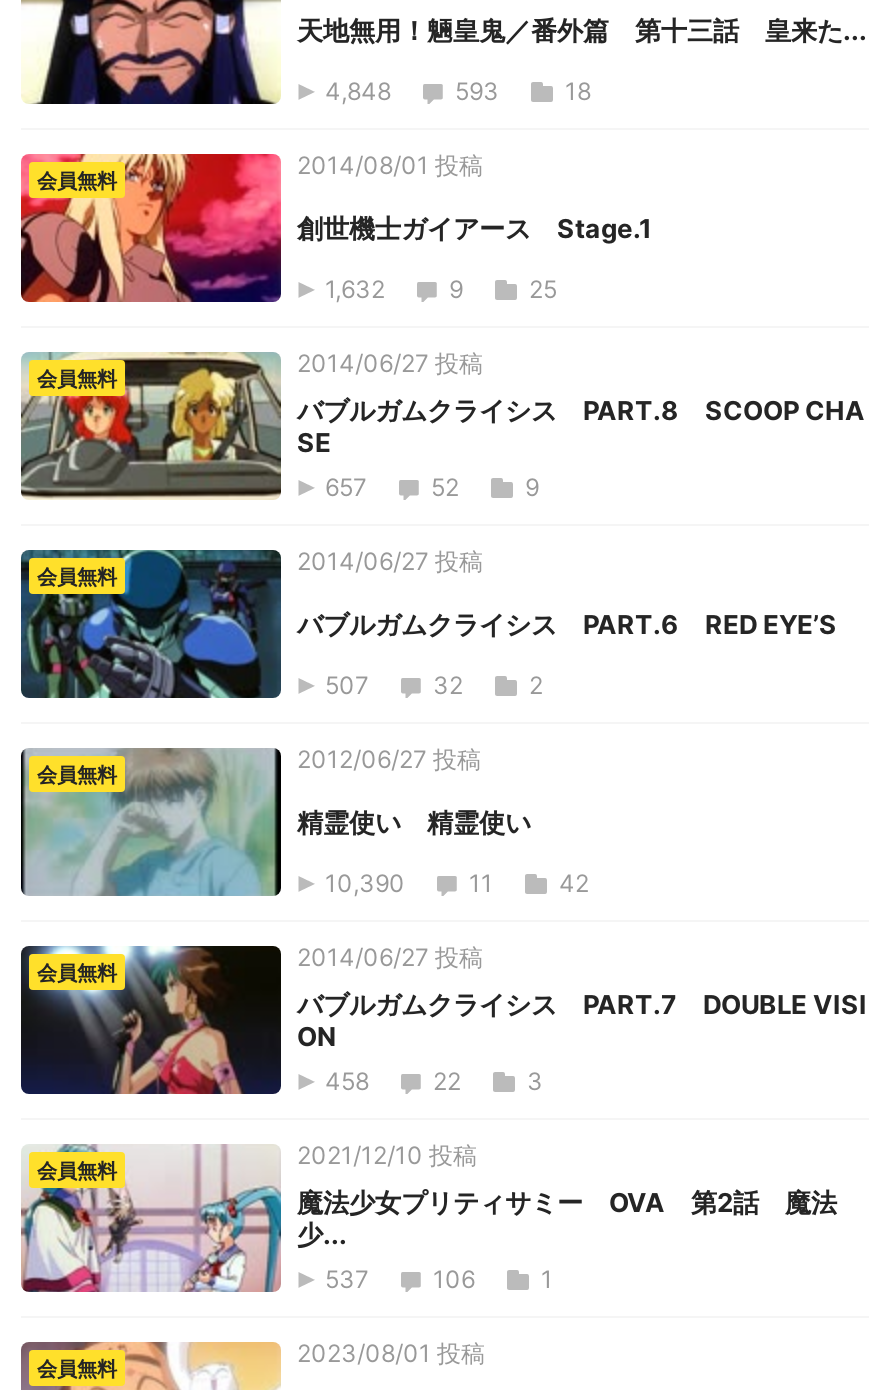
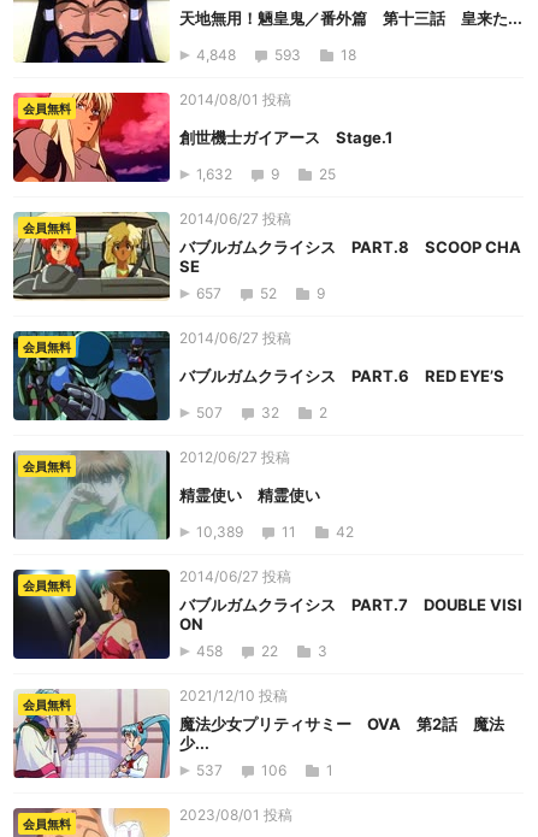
- 10,390
+ 10,389
